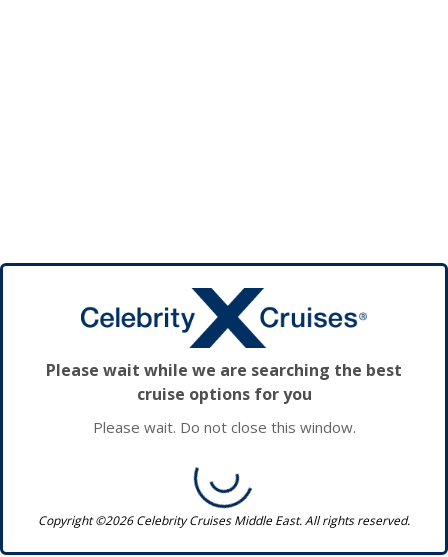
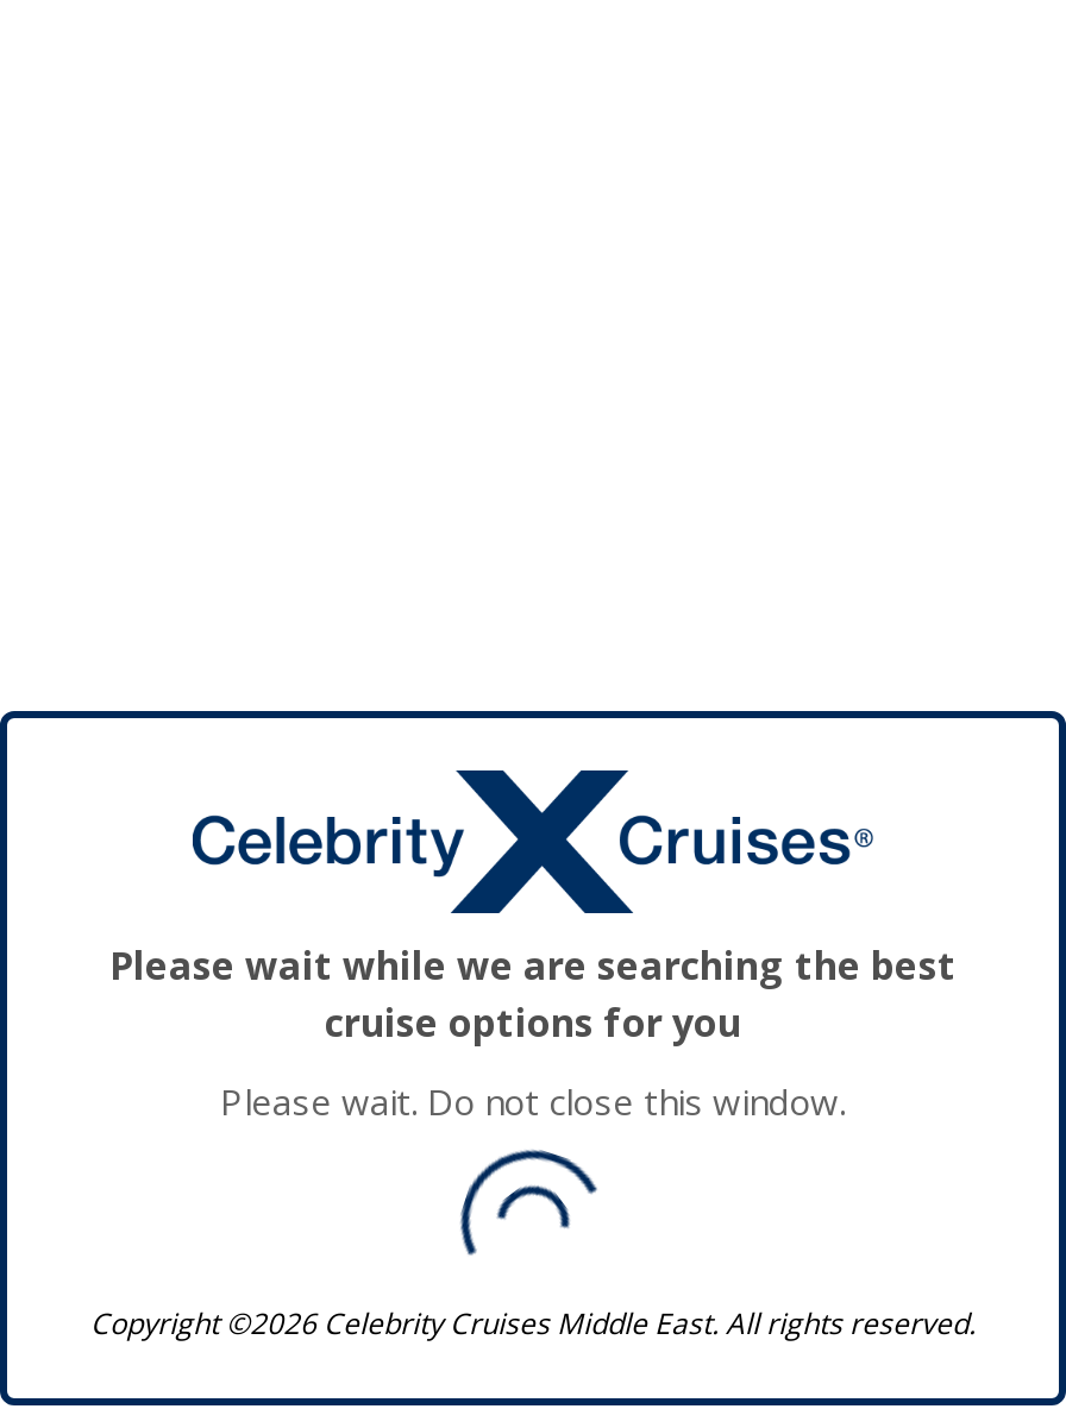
- [image]
+ [image]
